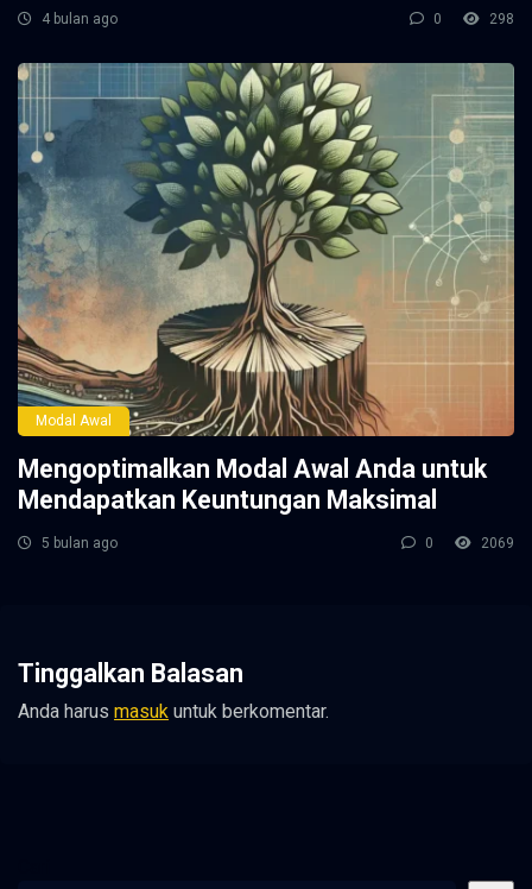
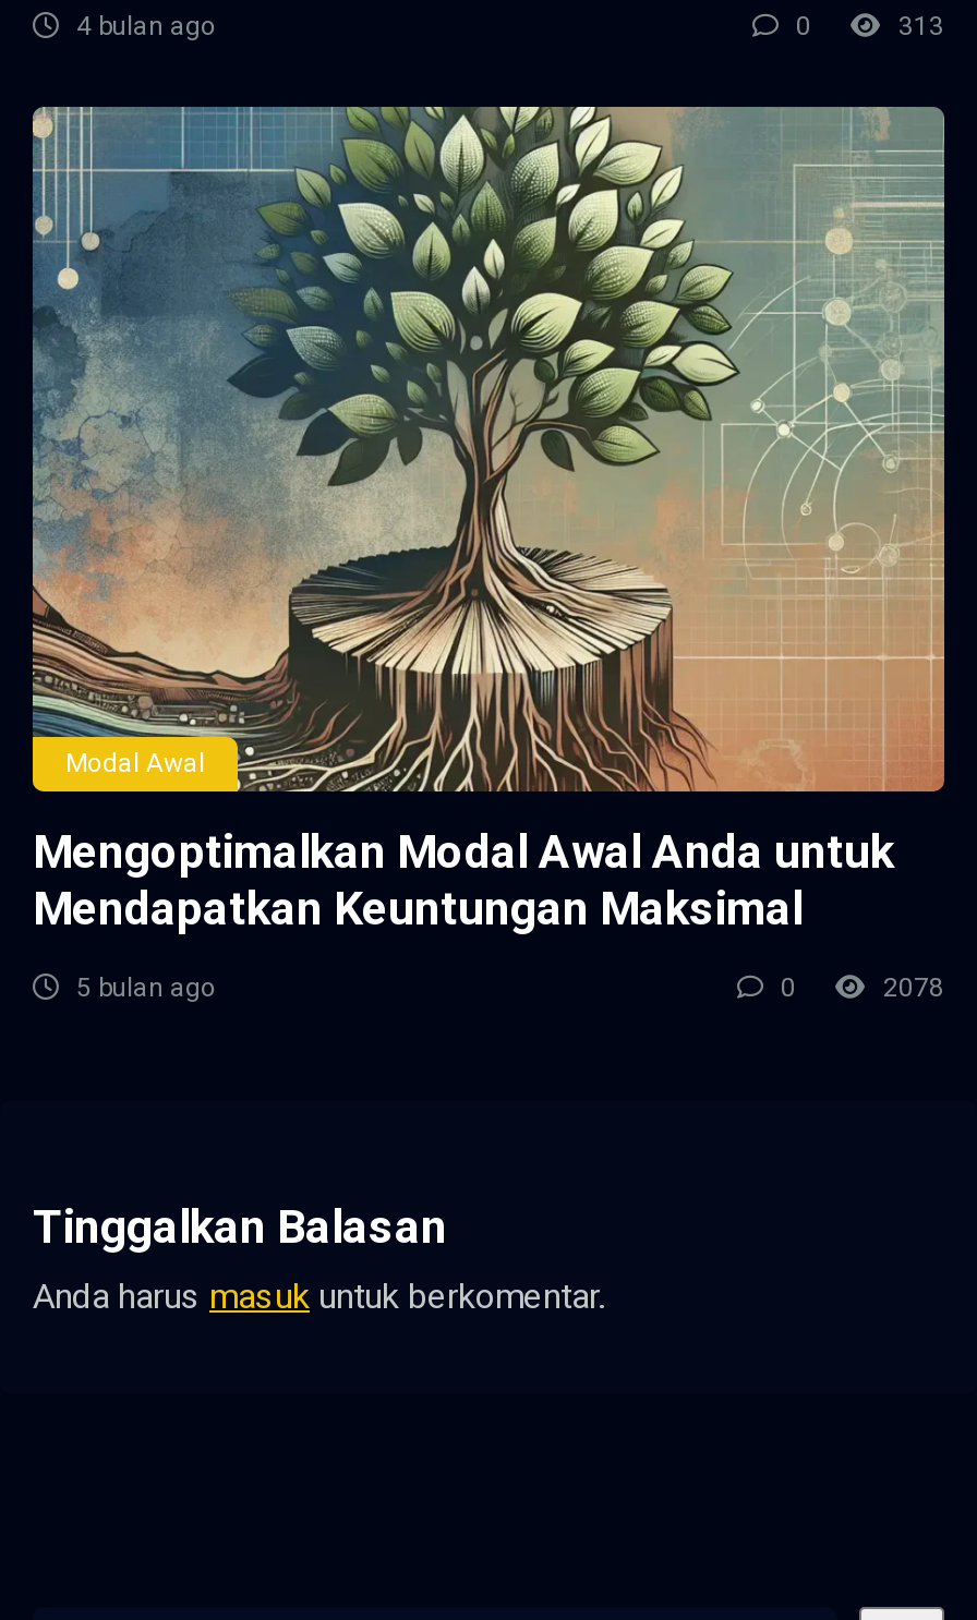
- 298
+ 313

- 2069
+ 2078
